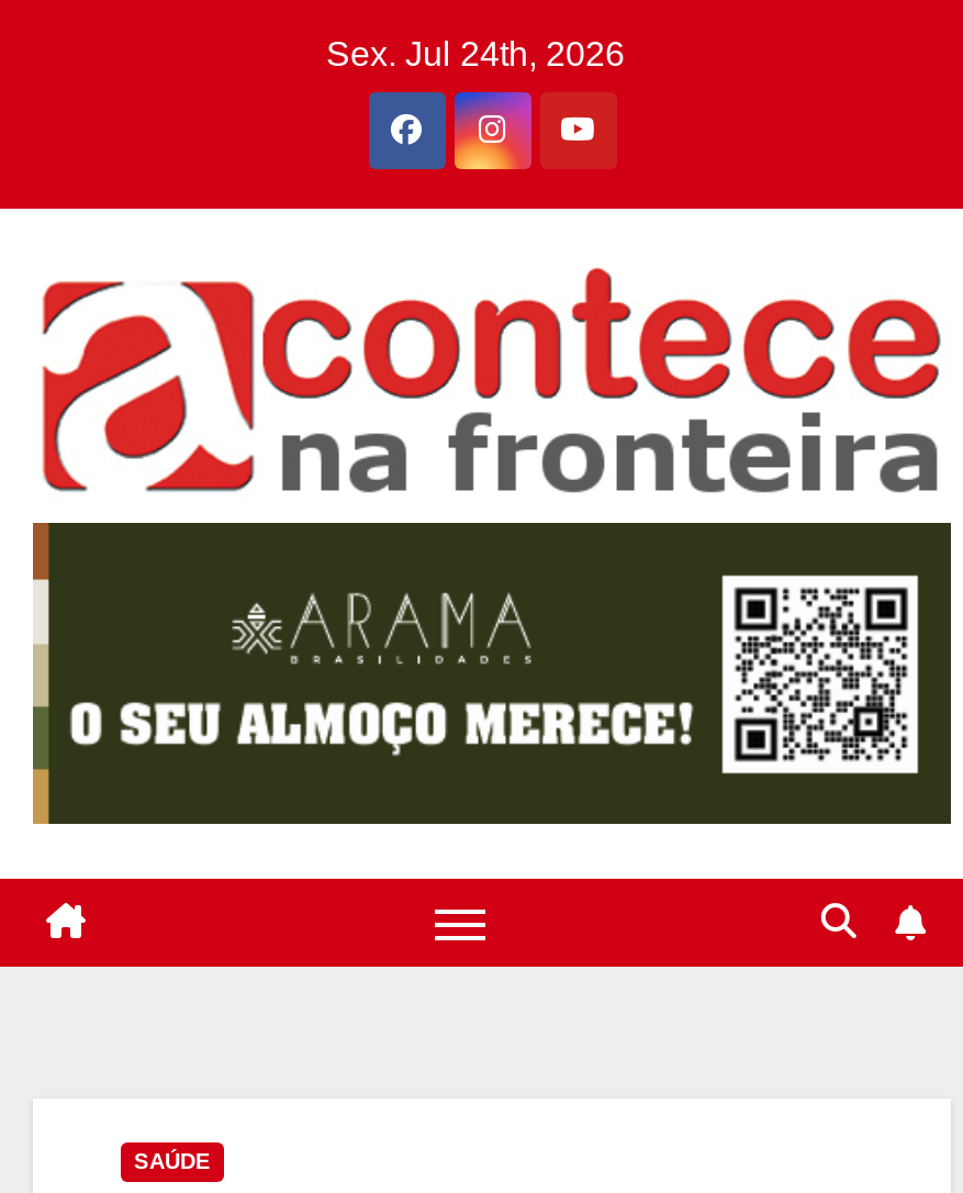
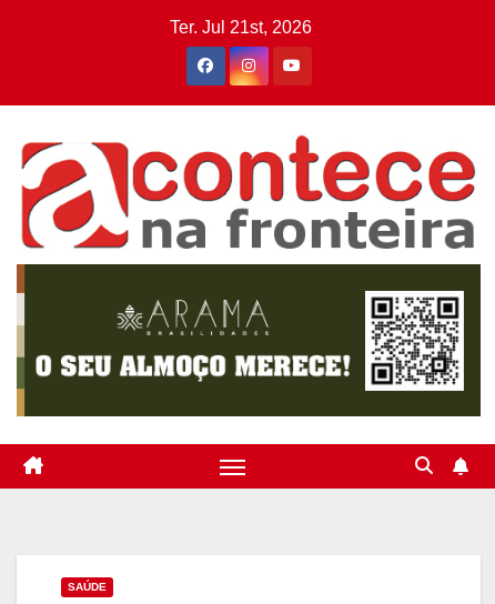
- Sex. Jul 24th, 2026
+ Ter. Jul 21st, 2026
